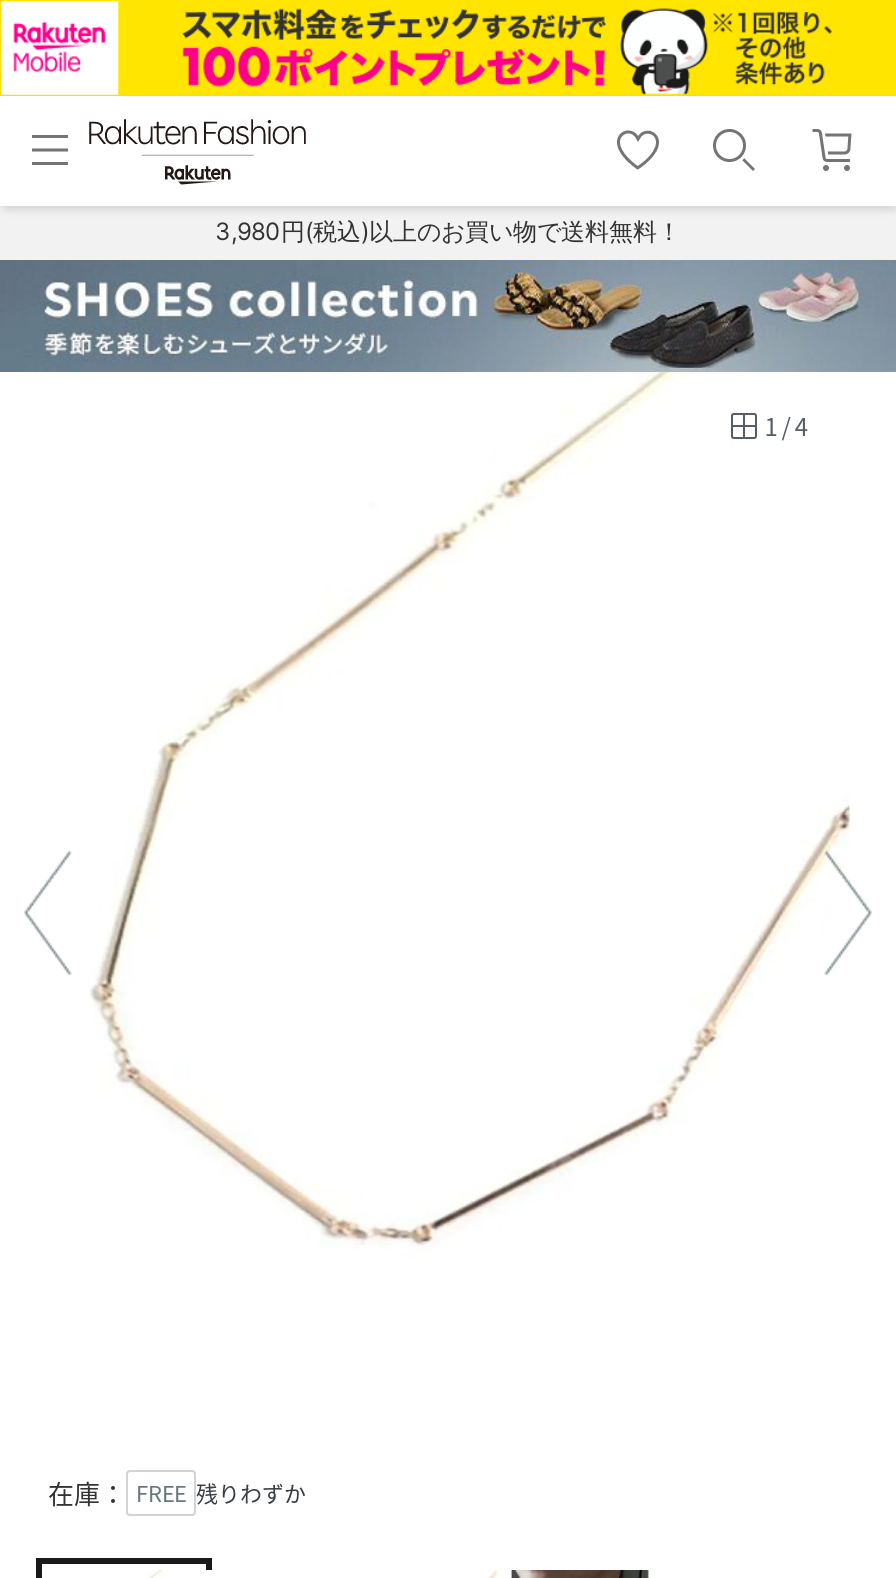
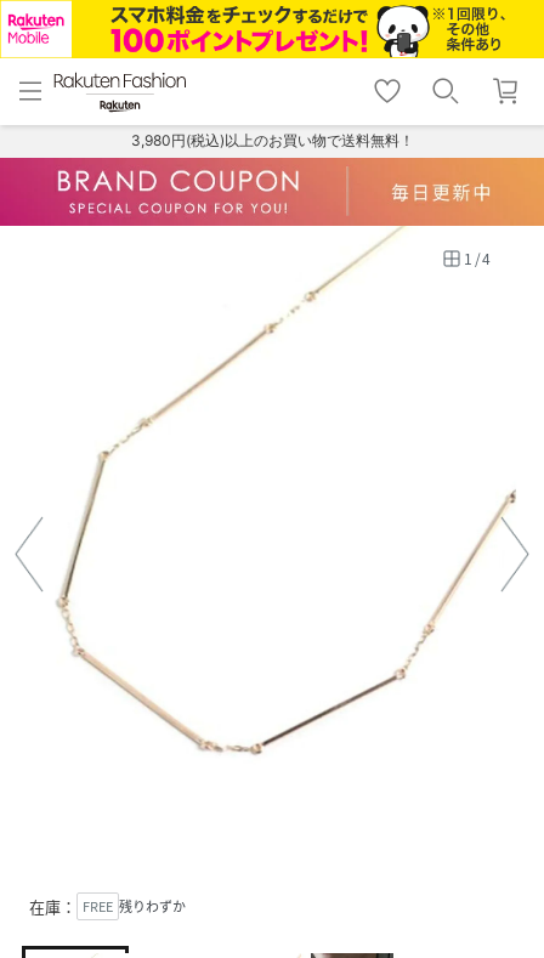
- [image]
+ [image]
